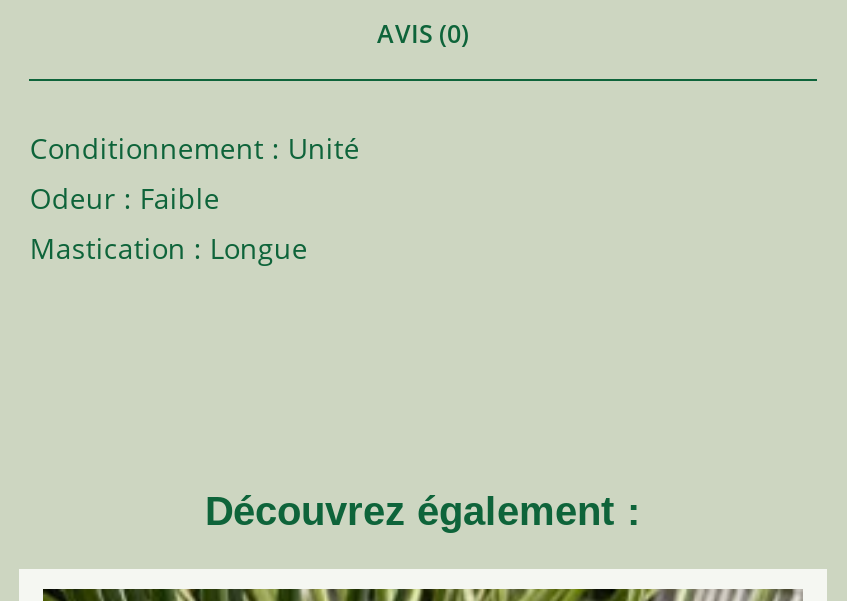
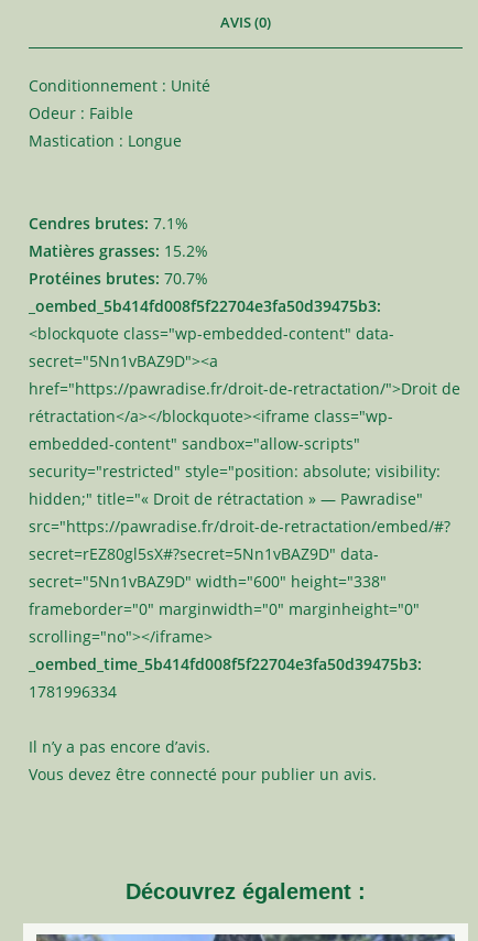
+ Cendres brutes: 7.1%
+ Matières grasses: 15.2%
+ Protéines brutes: 70.7%
+ _oembed_5b414fd008f5f22704e3fa50d39475b3:
+ <blockquote class="wp-embedded-content" data-
+ secret="5Nn1vBAZ9D"><a
+ href="https://pawradise.fr/droit-de-retractation/">Droit de
+ rétractation</a></blockquote><iframe class="wp-
+ embedded-content" sandbox="allow-scripts"
+ security="restricted" style="position: absolute; visibility:
+ hidden;" title="« Droit de rétractation » — Pawradise"
+ src="https://pawradise.fr/droit-de-retractation/embed/#?
+ secret=rEZ80gl5sX#?secret=5Nn1vBAZ9D" data-
+ secret="5Nn1vBAZ9D" width="600" height="338"
+ frameborder="0" marginwidth="0" marginheight="0"
+ scrolling="no"></iframe>
+ _oembed_time_5b414fd008f5f22704e3fa50d39475b3:
+ 1781996334
+ Il n’y a pas encore d’avis.
+ Vous devez être connecté pour publier un avis.
